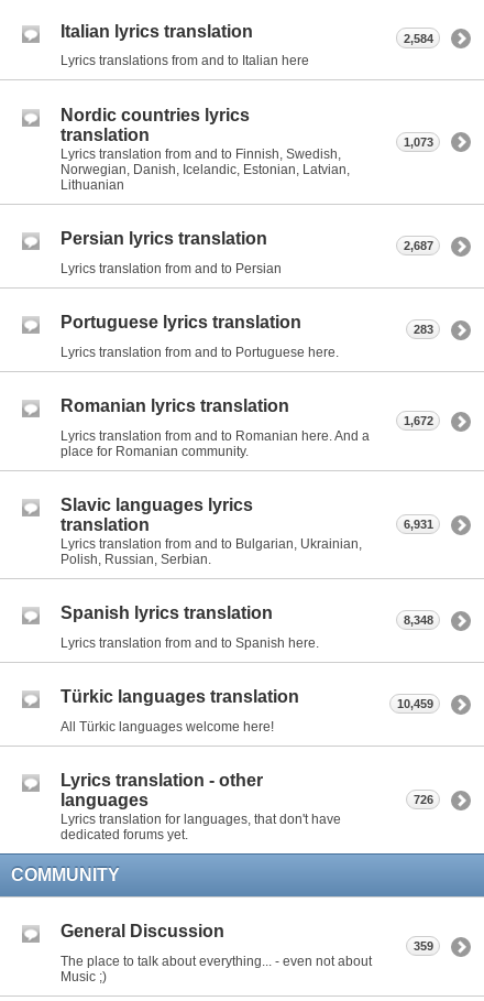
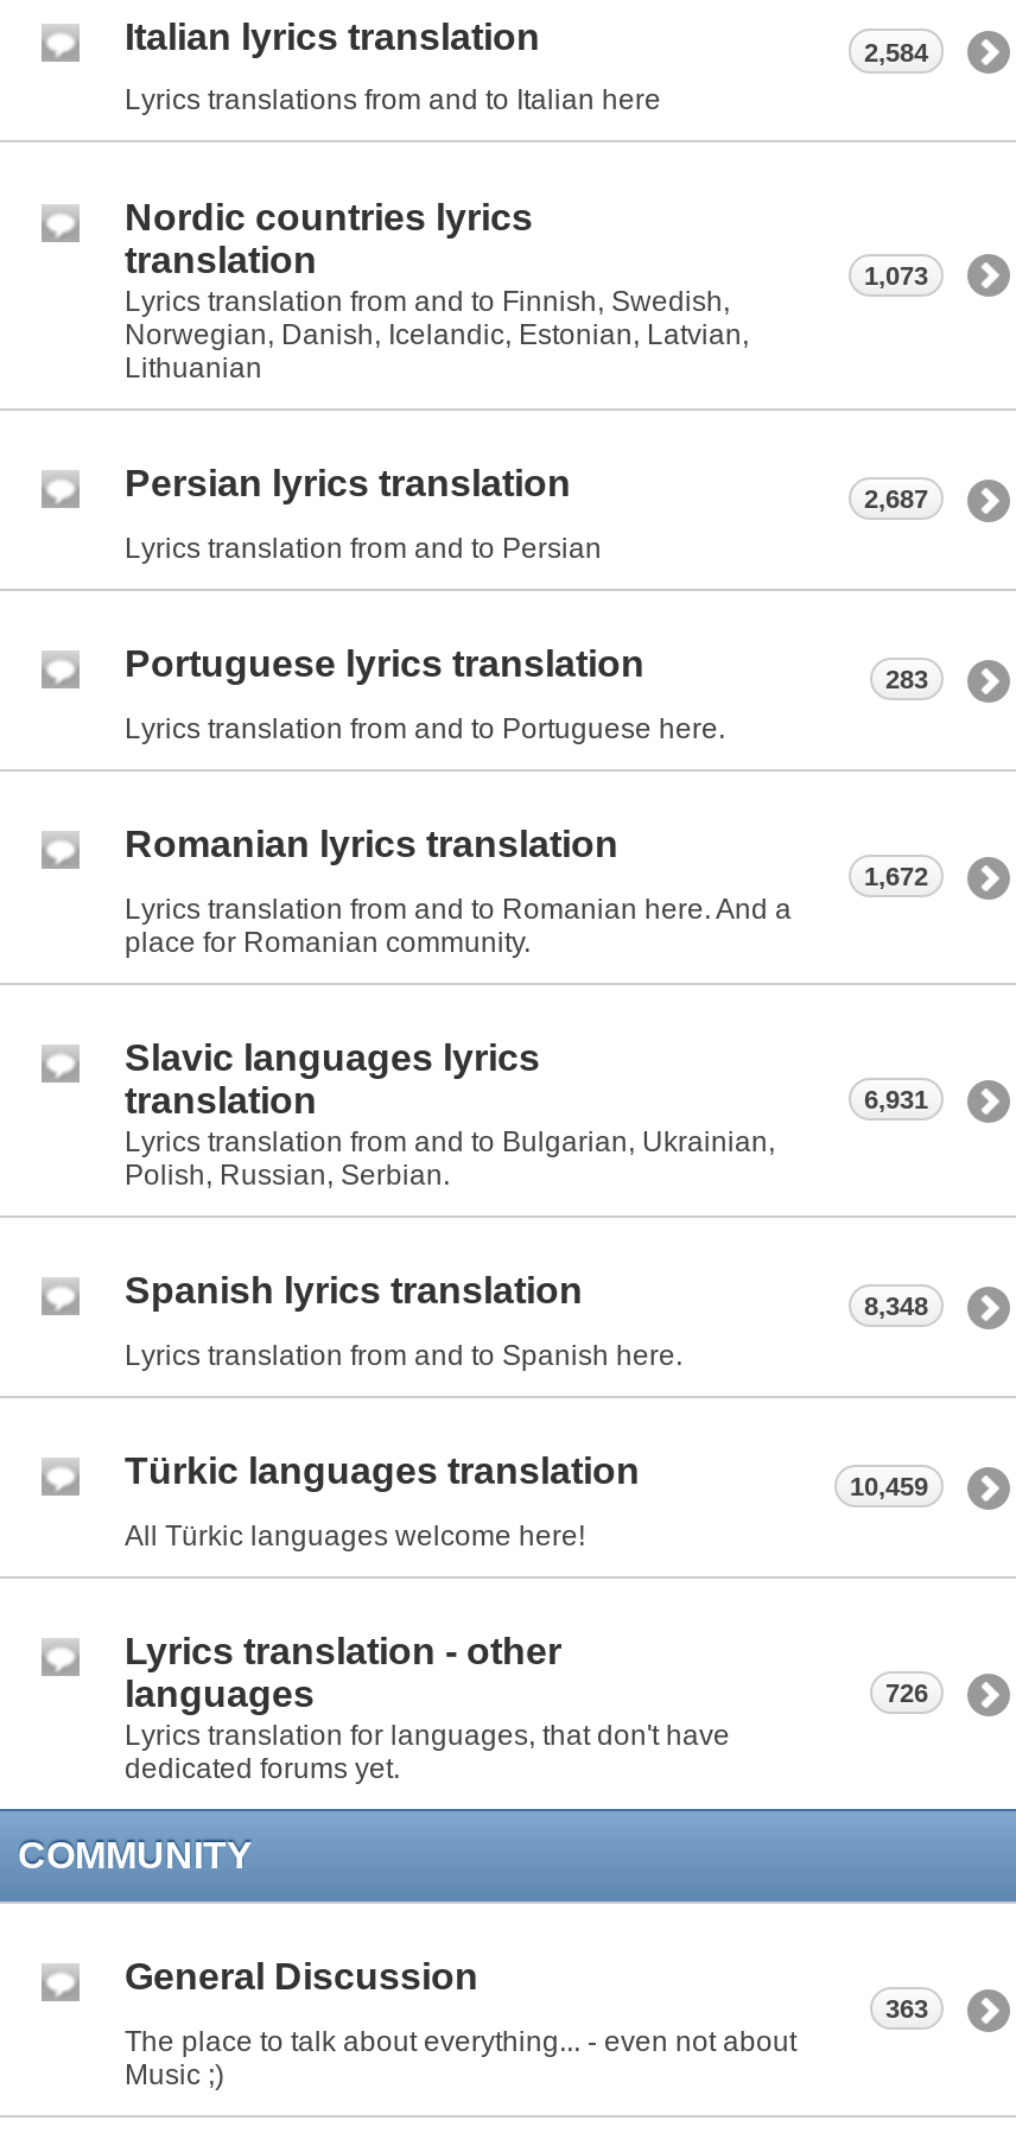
- 359
+ 363
